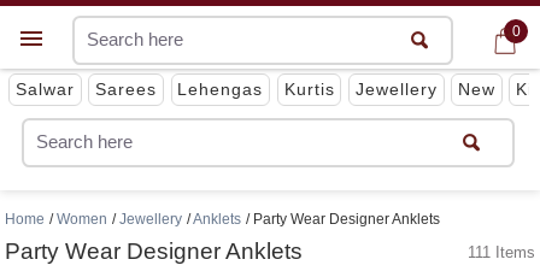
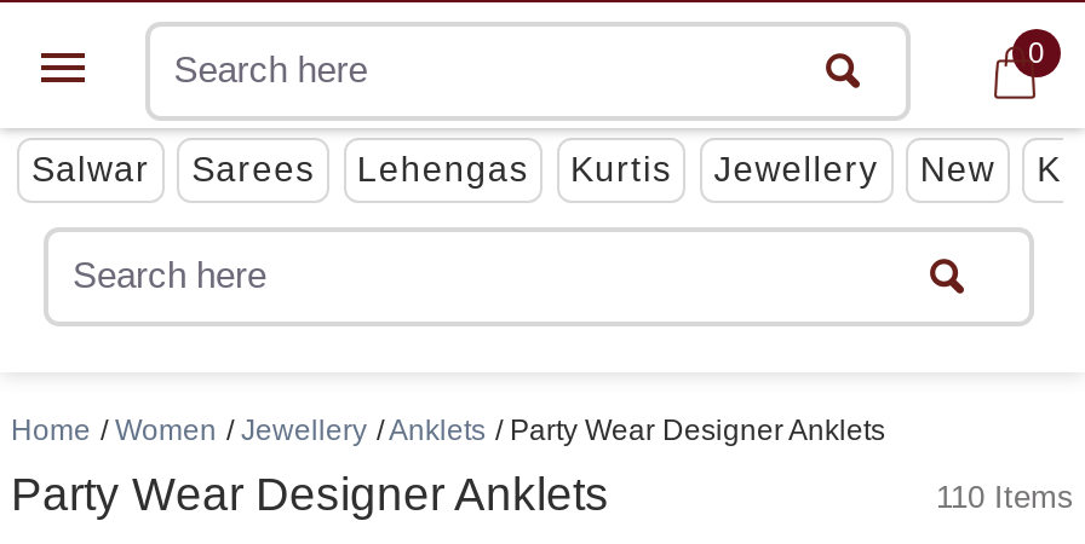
- 111 Items
+ 110 Items
